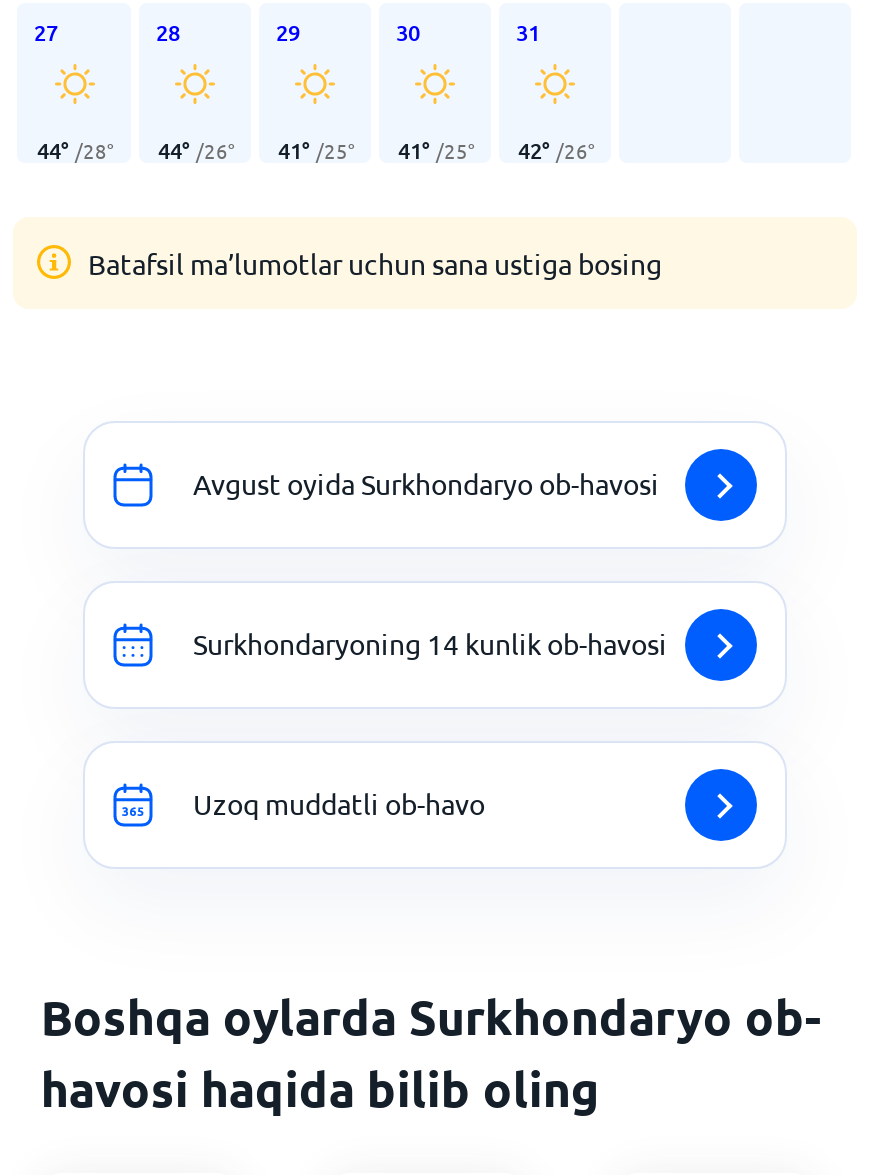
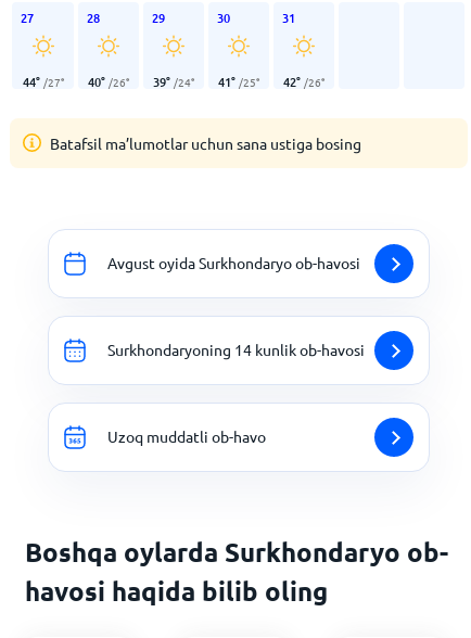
- 44 ° / 28°
+ 44 ° / 27°

- 44 ° / 26°
+ 40 ° / 26°

- 41 ° / 25°
+ 39 ° / 24°
